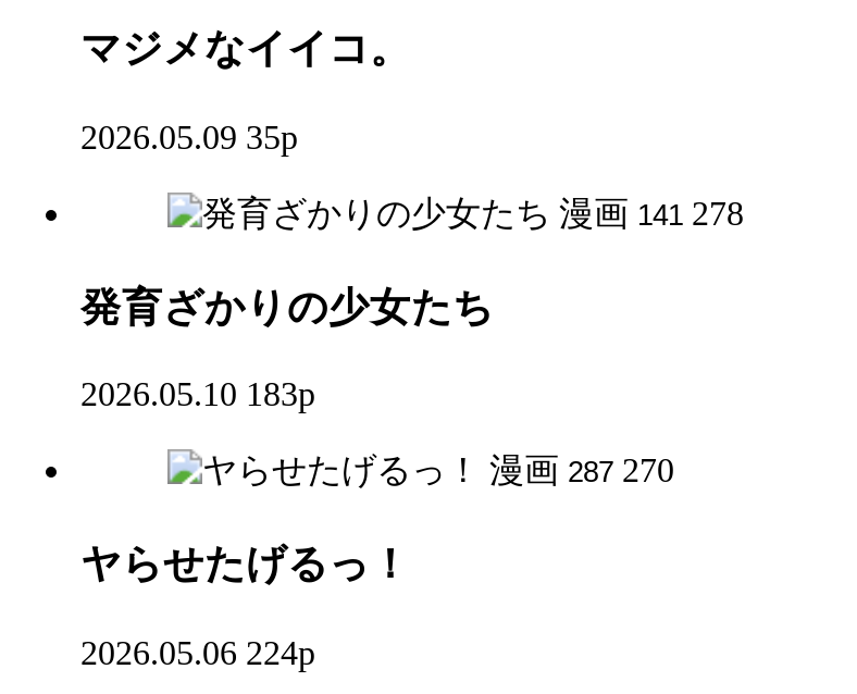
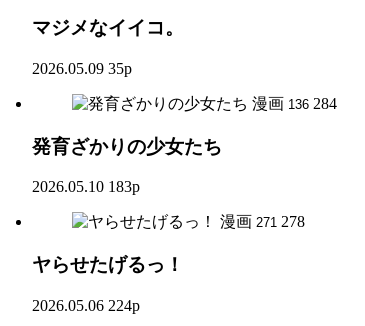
- 漫画 141 278
+ 漫画 136 284

- 漫画 287 270
+ 漫画 271 278
